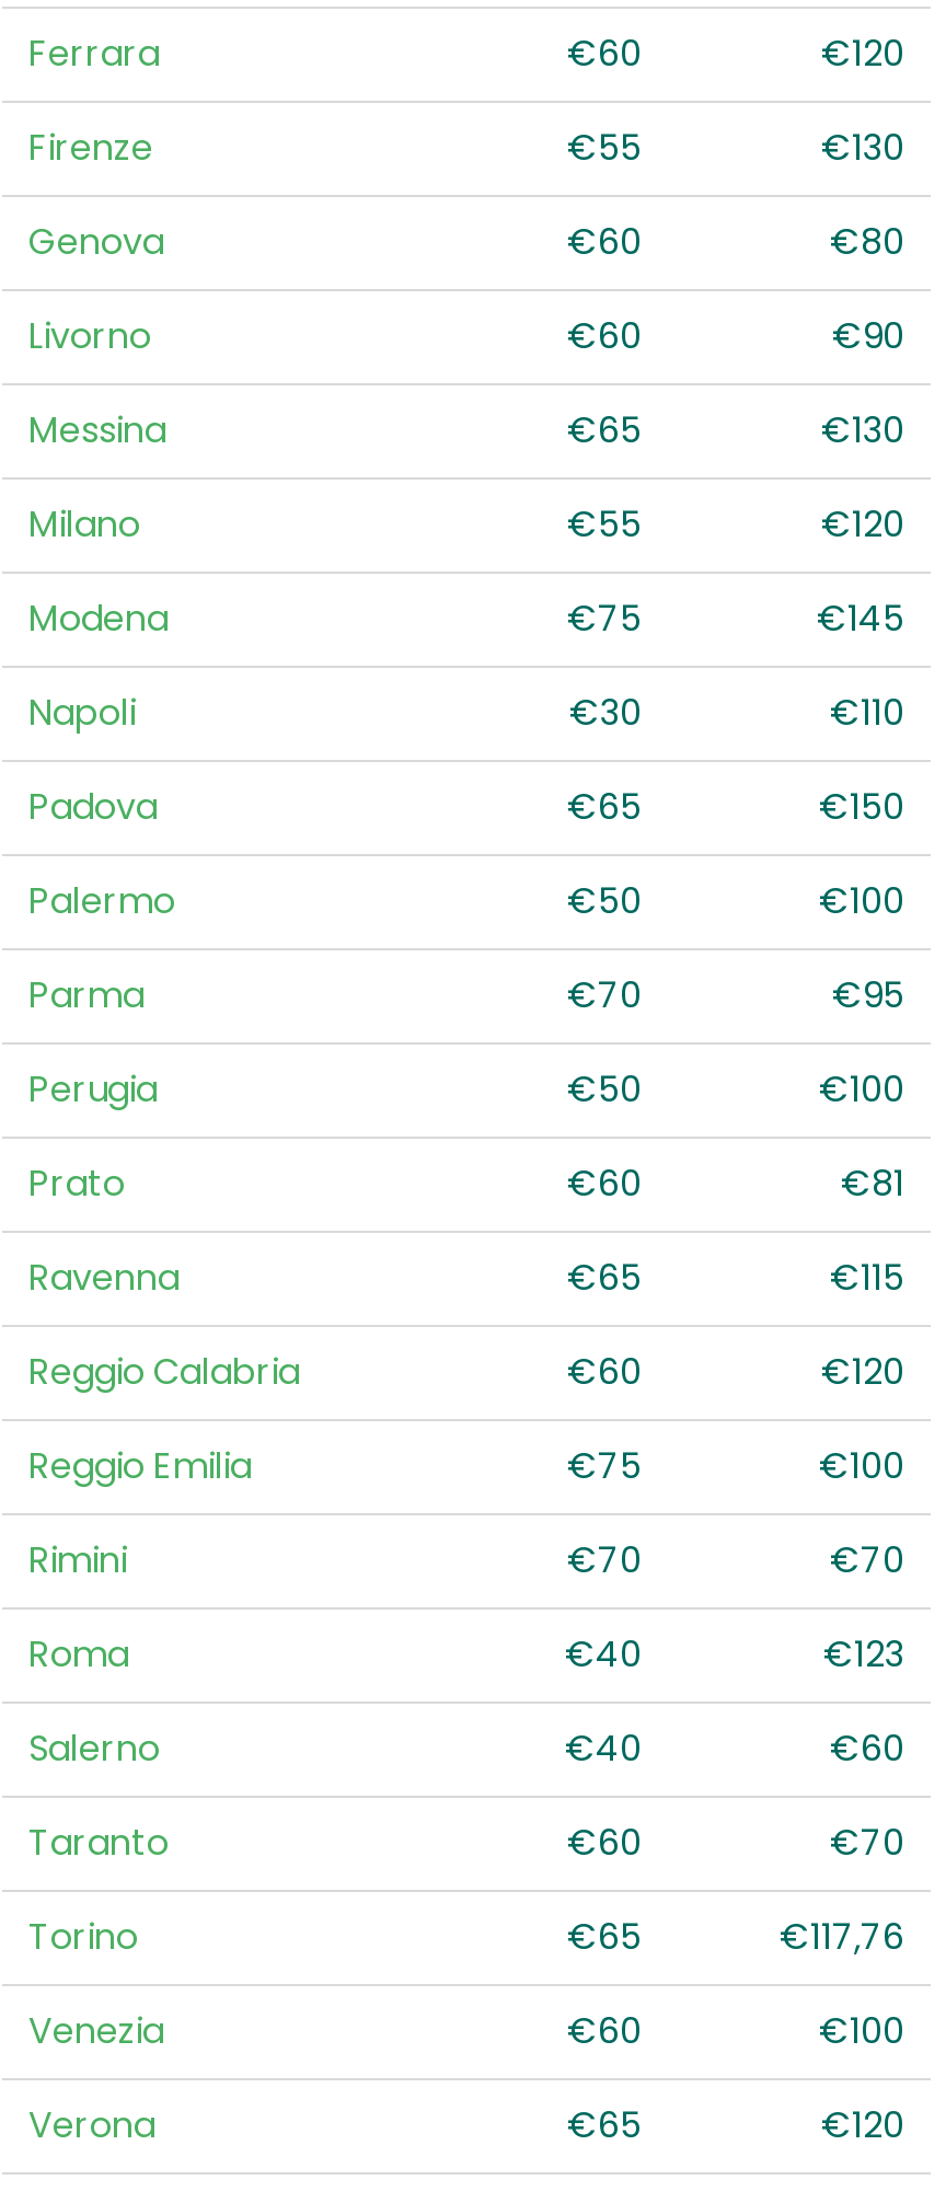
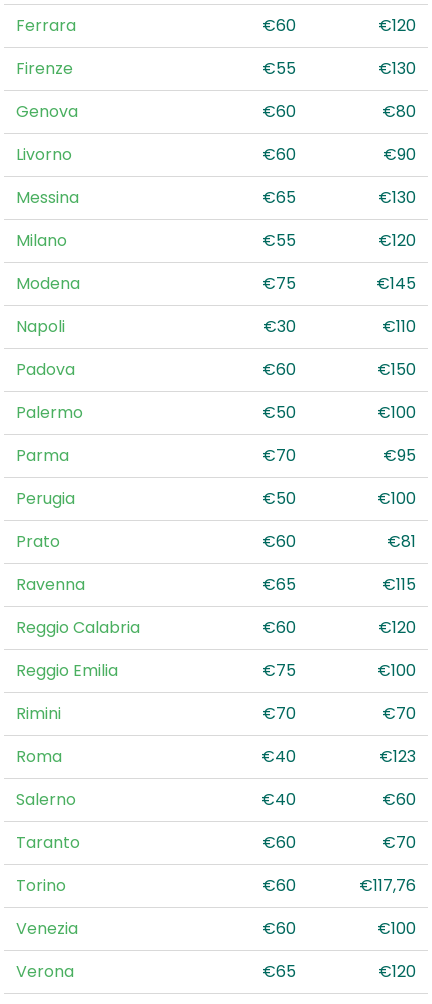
- €65
+ €60

- €65
+ €60
